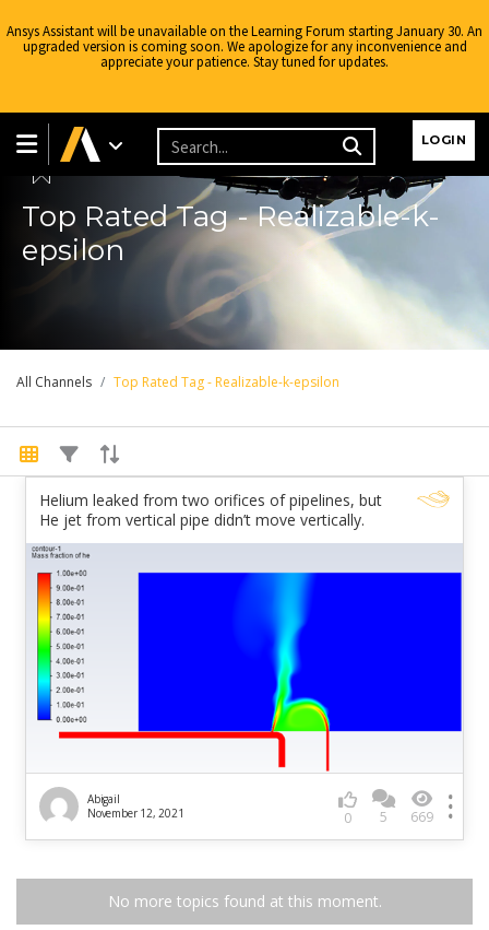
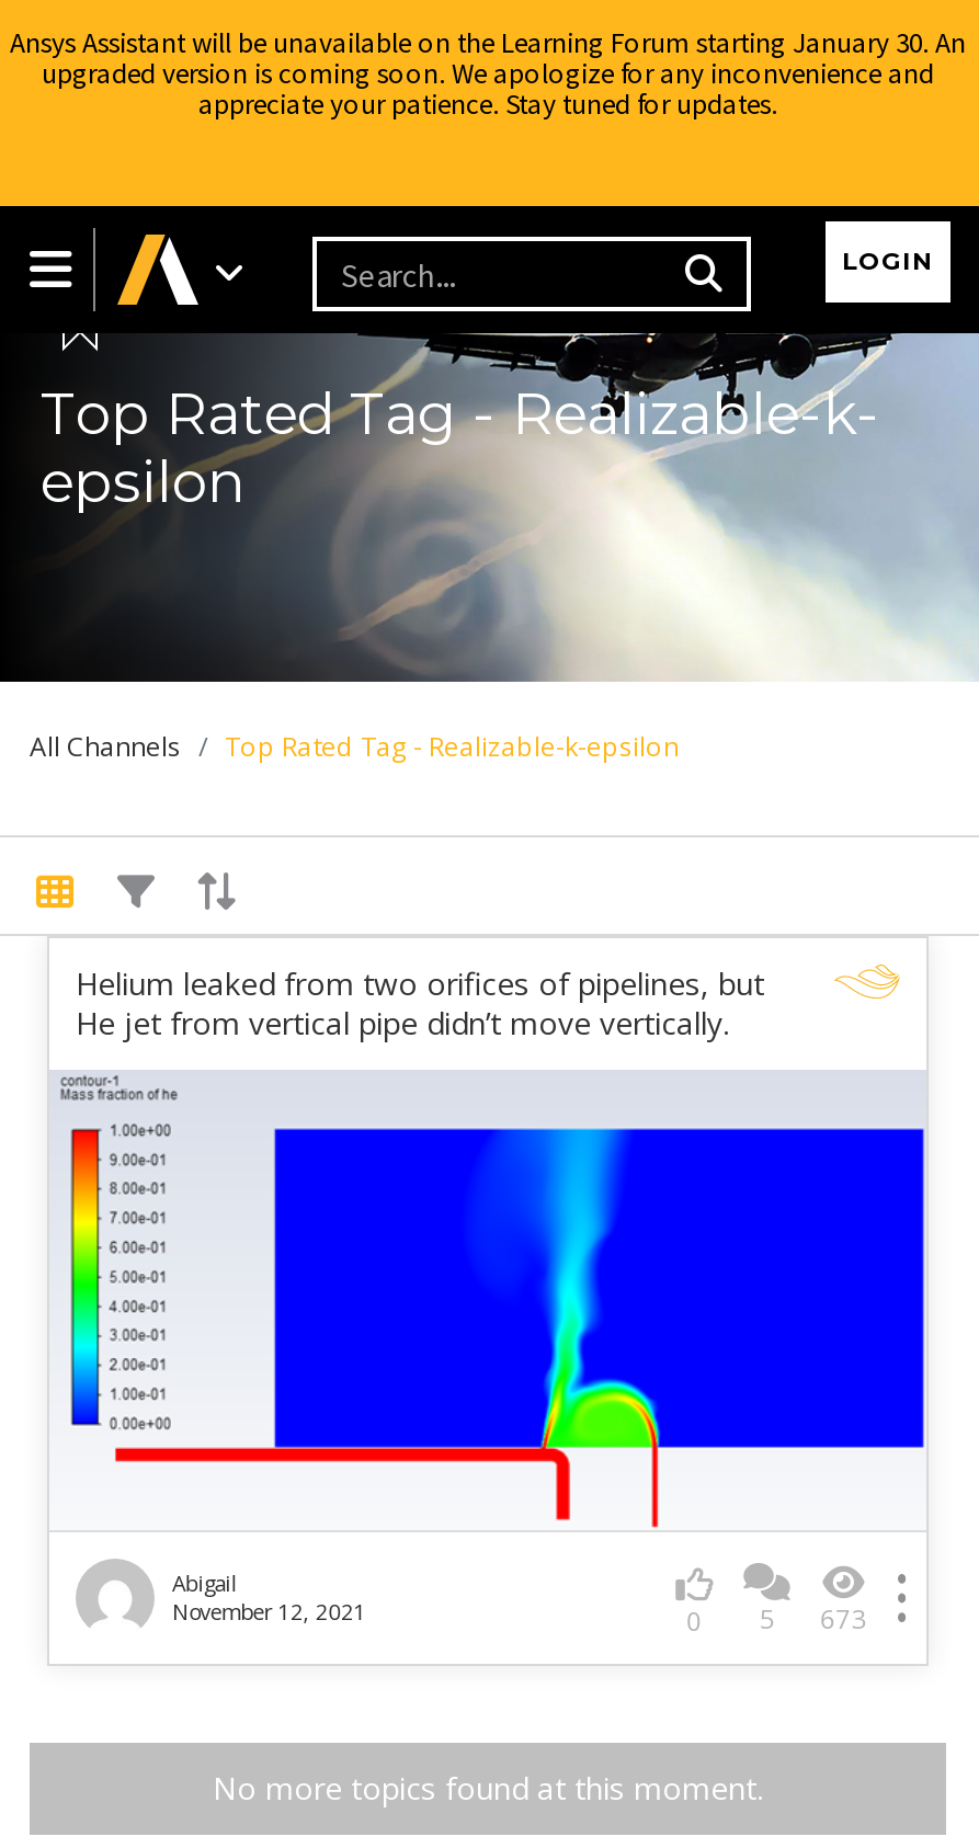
- 0 5 669
+ 0 5 673
